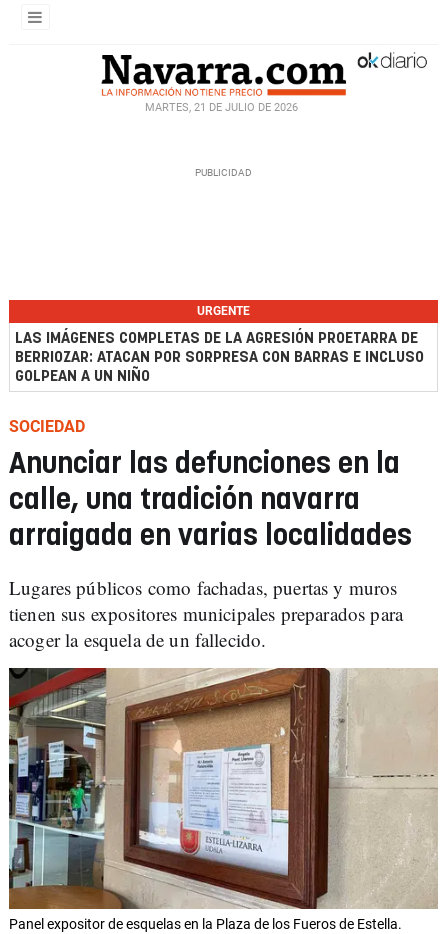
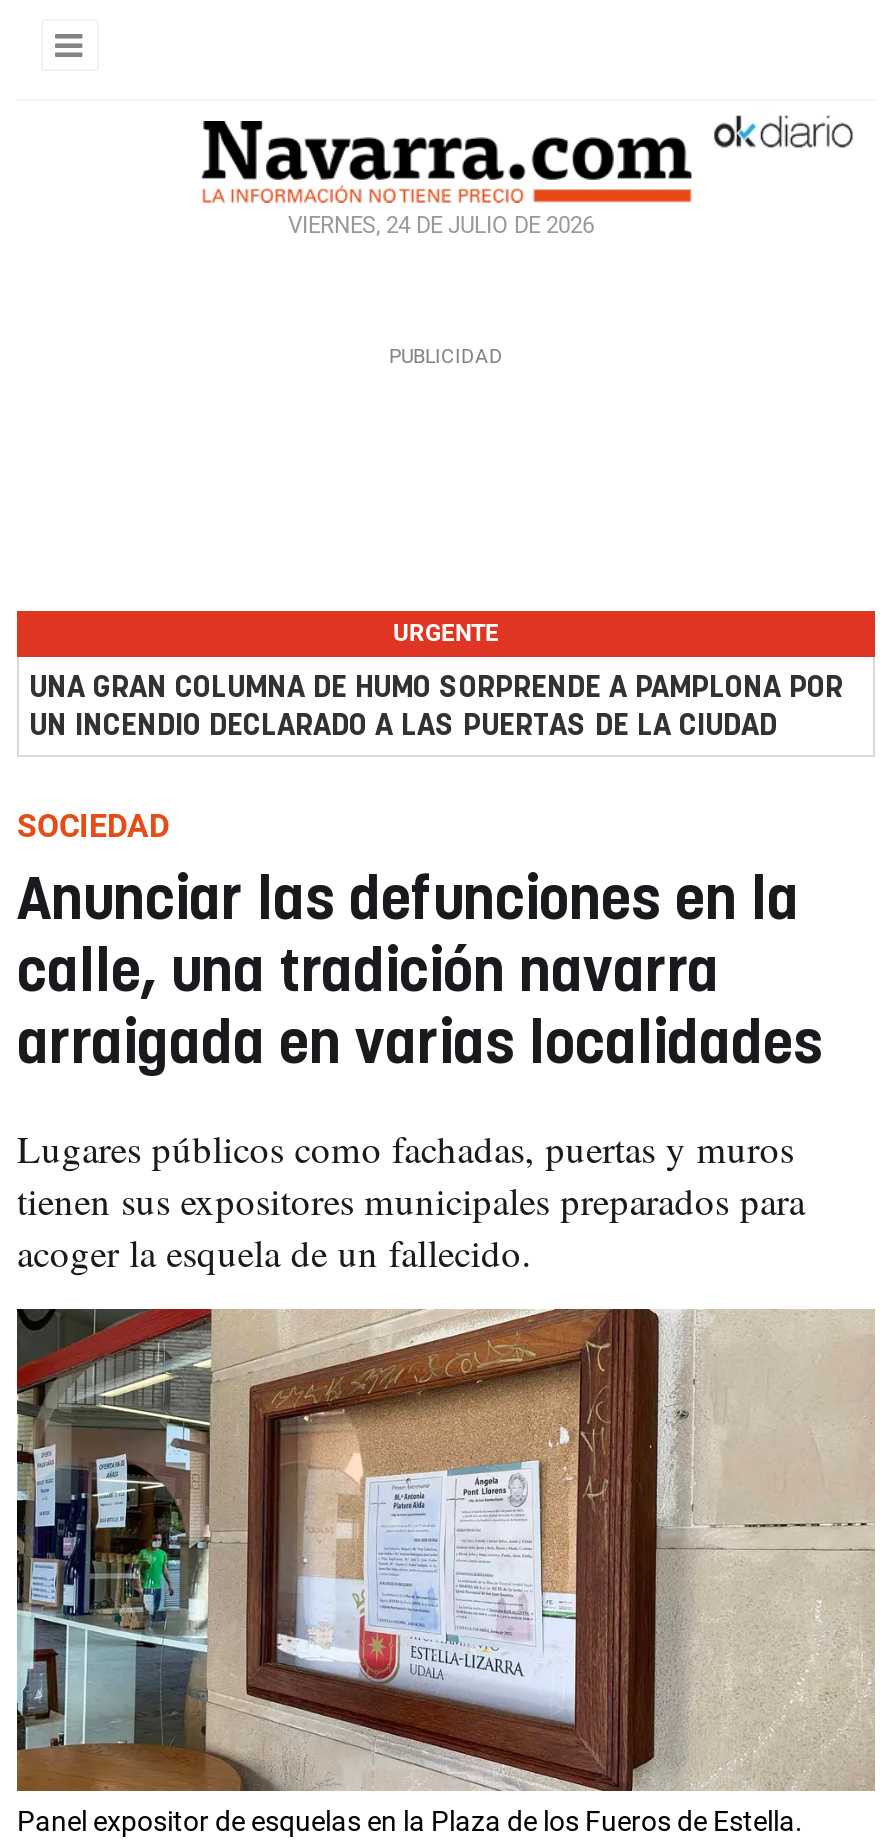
- MARTES, 21 DE JULIO DE 2026
+ VIERNES, 24 DE JULIO DE 2026

- LAS IMÁGENES COMPLETAS DE LA AGRESIÓN PROETARRA DE
- BERRIOZAR: ATACAN POR SORPRESA CON BARRAS E INCLUSO
- GOLPEAN A UN NIÑO
+ UNA GRAN COLUMNA DE HUMO SORPRENDE A PAMPLONA POR
+ UN INCENDIO DECLARADO A LAS PUERTAS DE LA CIUDAD
